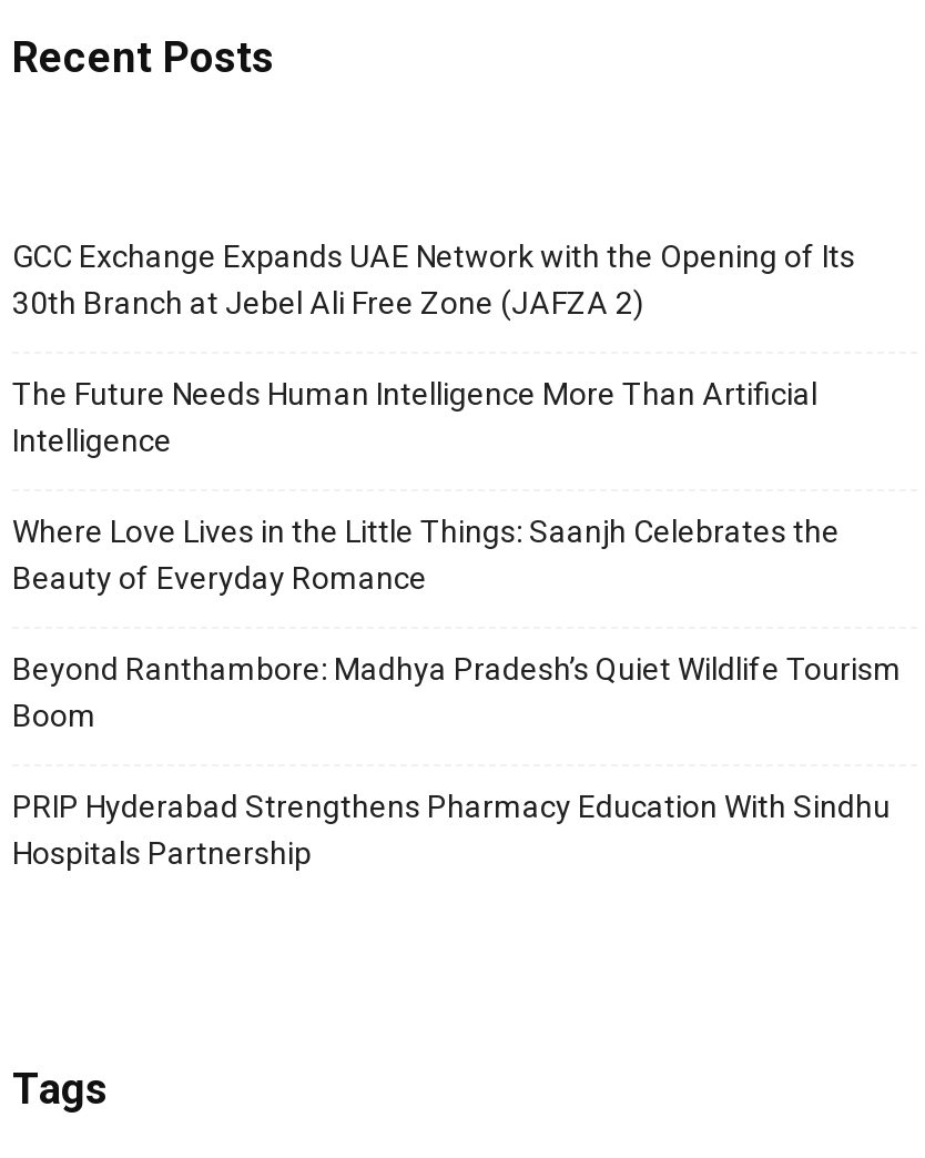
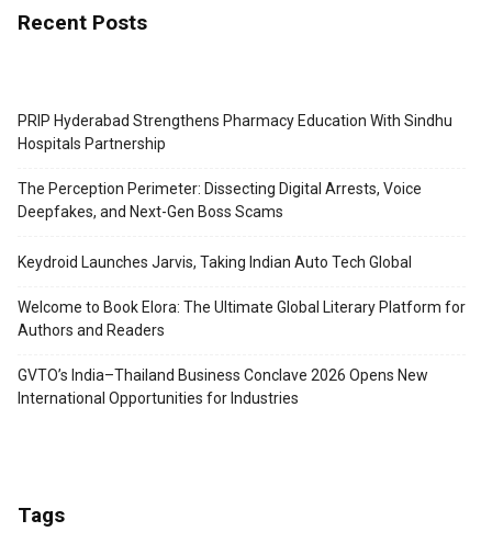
- GCC Exchange Expands UAE Network with the Opening of Its
- 30th Branch at Jebel Ali Free Zone (JAFZA 2)
- The Future Needs Human Intelligence More Than Artificial
- Intelligence
- Where Love Lives in the Little Things: Saanjh Celebrates the
- Beauty of Everyday Romance
- Beyond Ranthambore: Madhya Pradesh’s Quiet Wildlife Tourism
- Boom

moved up: PRIP Hyderabad Strengthens Pharmacy Education With Sindhu | Hospitals Partnership

+ The Perception Perimeter: Dissecting Digital Arrests, Voice
+ Deepfakes, and Next-Gen Boss Scams
+ Keydroid Launches Jarvis, Taking Indian Auto Tech Global
+ Welcome to Book Elora: The Ultimate Global Literary Platform for
+ Authors and Readers
+ GVTO’s India–Thailand Business Conclave 2026 Opens New
+ International Opportunities for Industries
